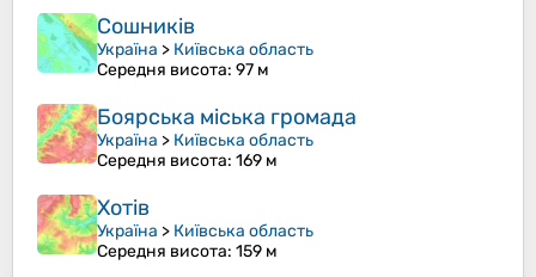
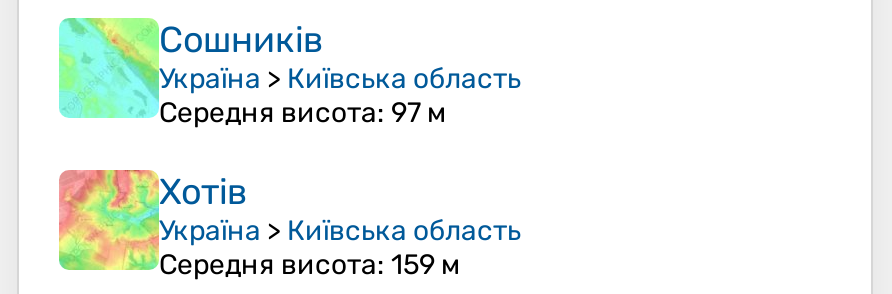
- [image]
- Боярська міська громада
- Україна > Київська область
- Середня висота: 169 м
